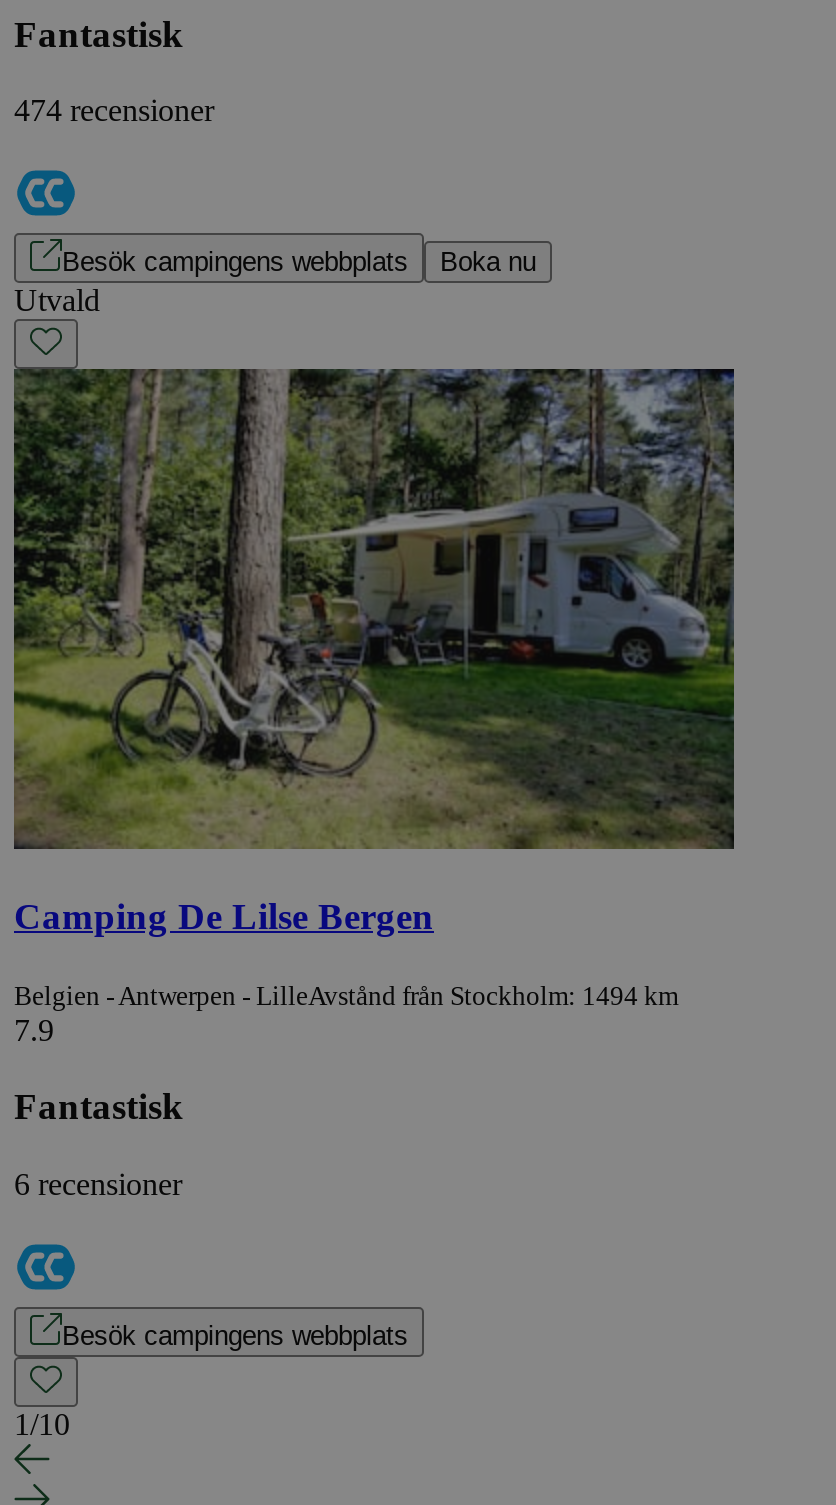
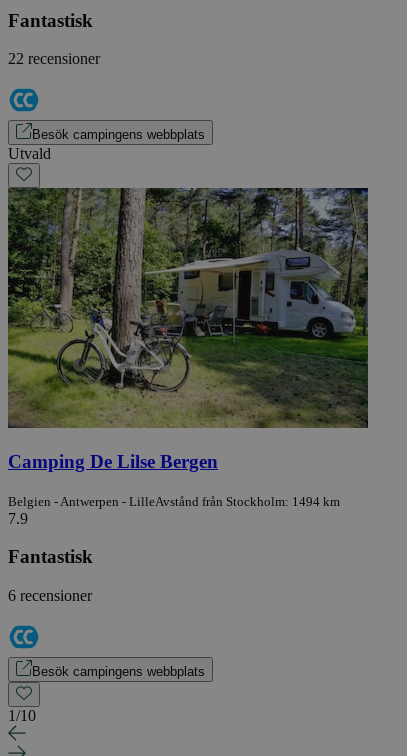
- 474 recensioner
+ 22 recensioner

- Boka nu
